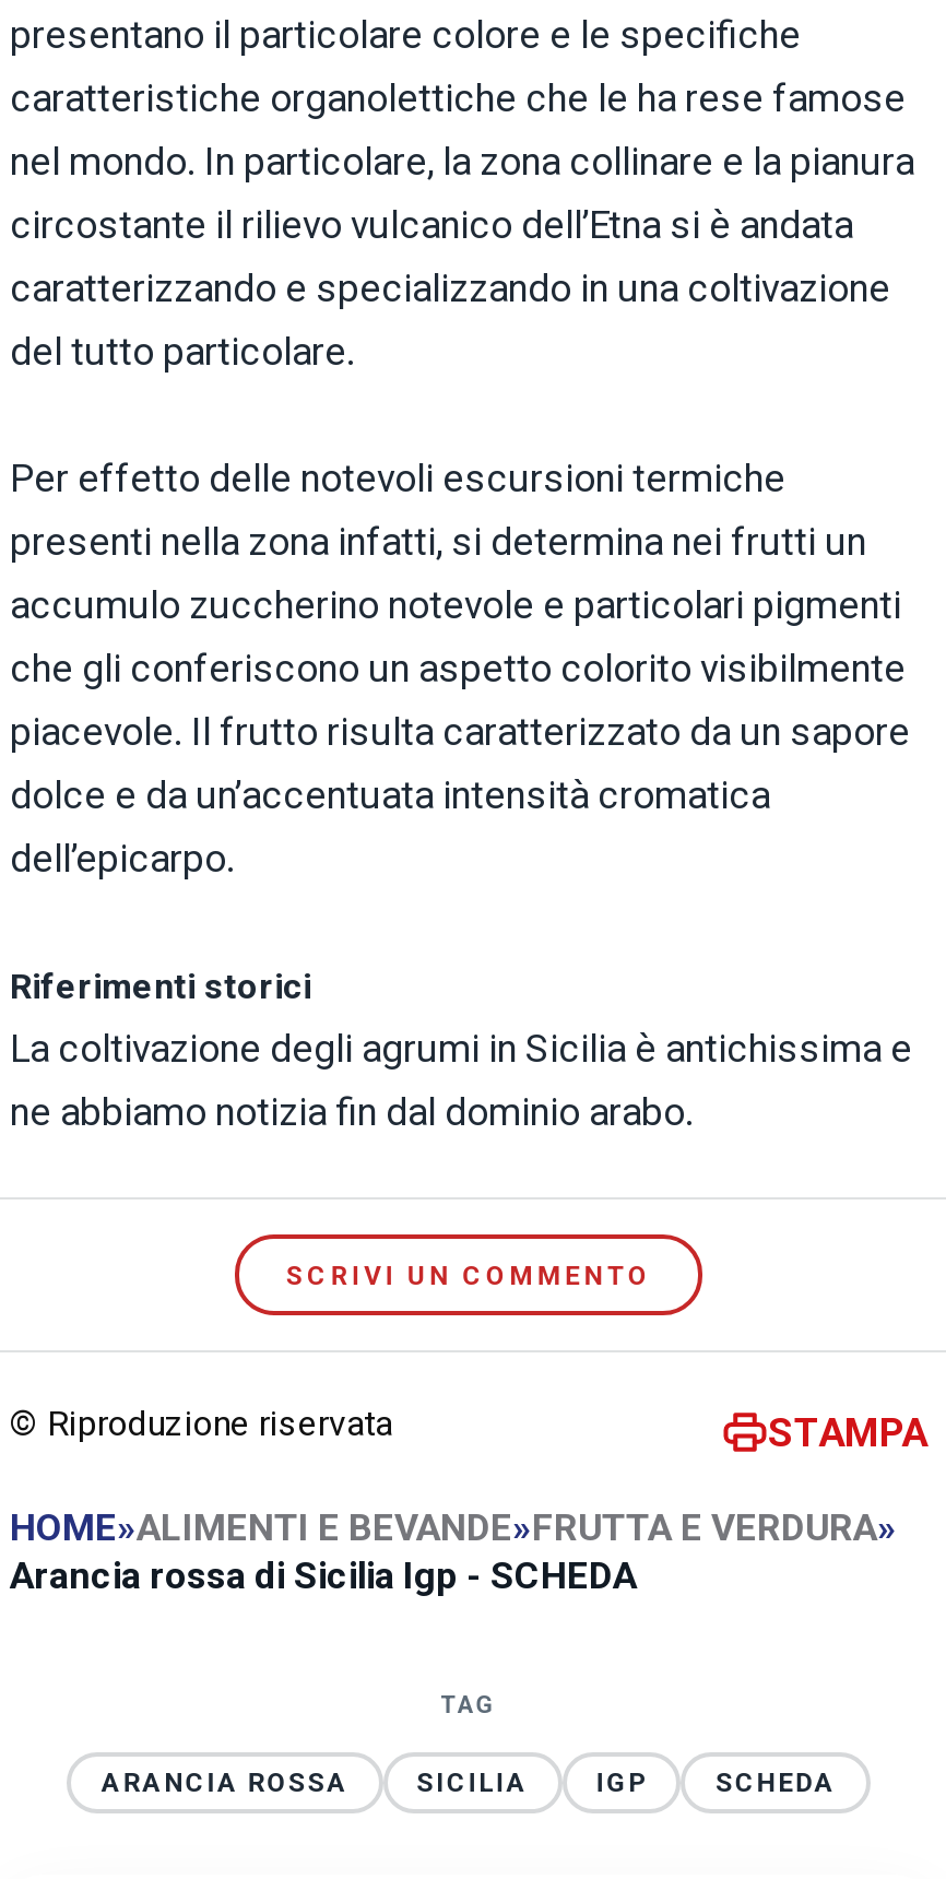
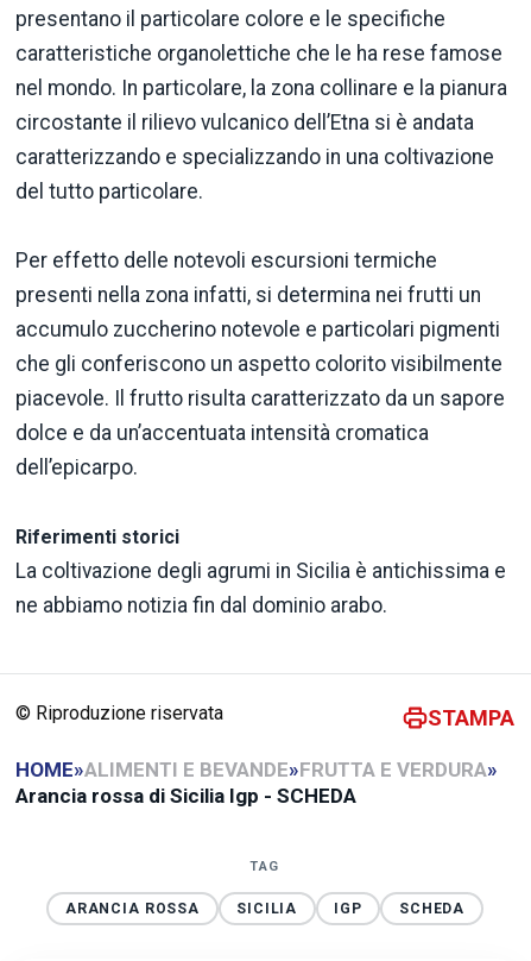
- SCRIVI UN COMMENTO
